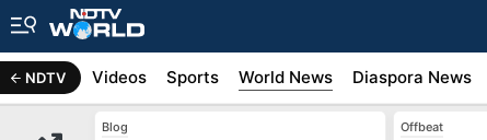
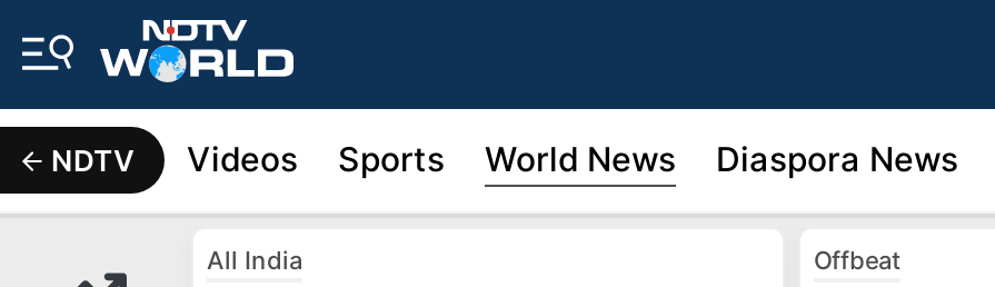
- Blog
+ All India
